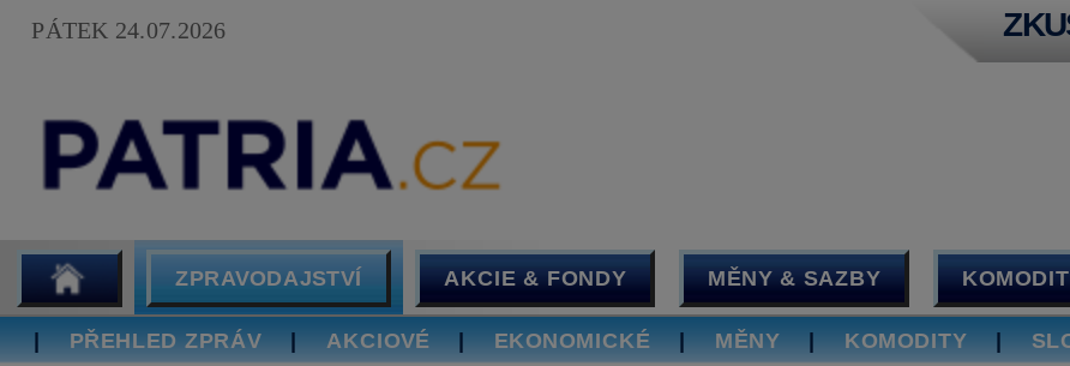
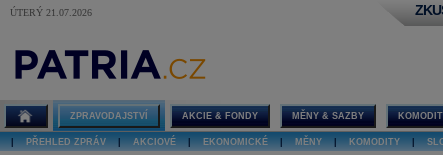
- PÁTEK 24.07.2026
+ ÚTERÝ 21.07.2026
